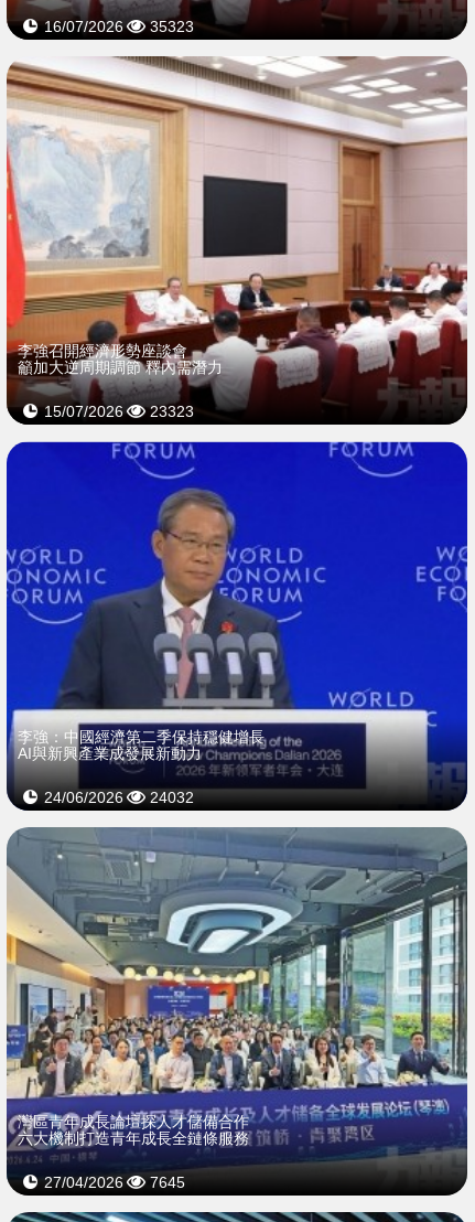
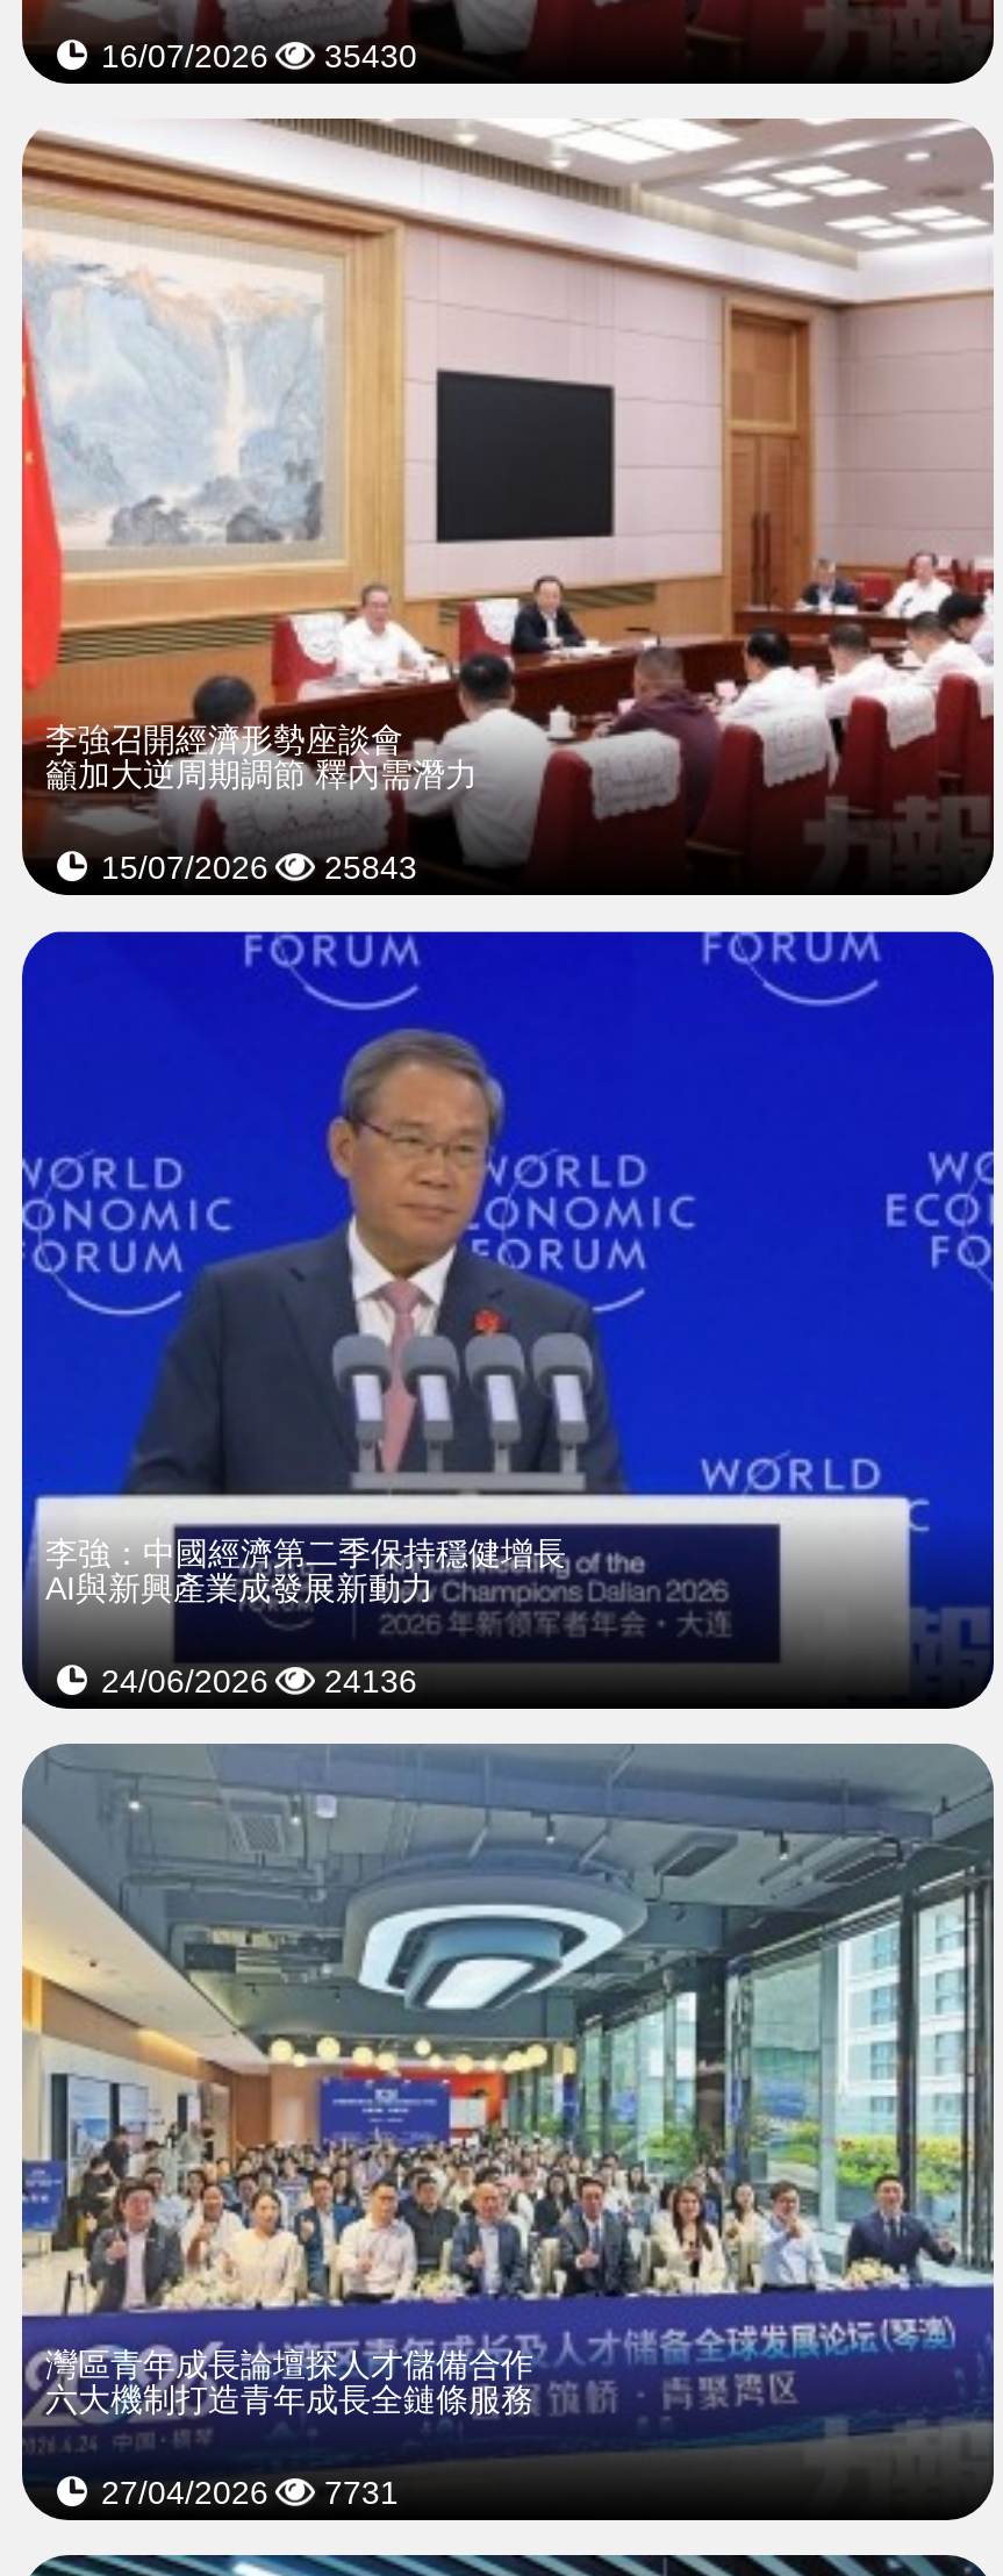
- 16/07/2026 35323
+ 16/07/2026 35430

- 15/07/2026 23323
+ 15/07/2026 25843

- 24/06/2026 24032
+ 24/06/2026 24136

- 27/04/2026 7645
+ 27/04/2026 7731
